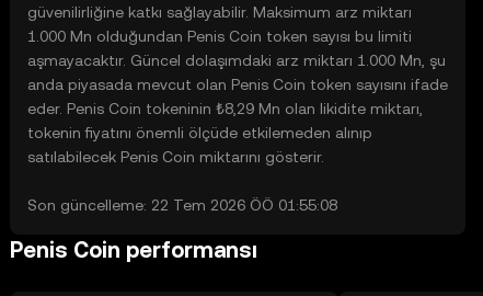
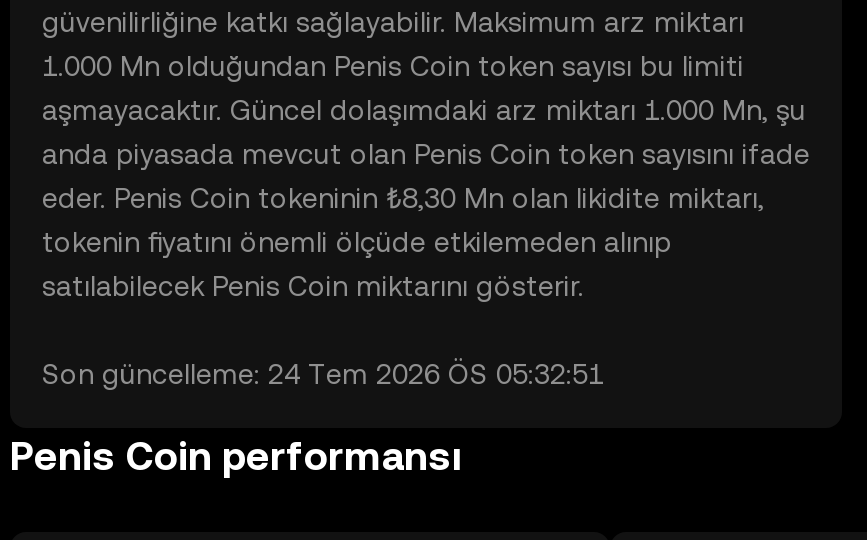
- eder. Penis Coin tokeninin ₺8,29 Mn olan likidite miktarı,
+ eder. Penis Coin tokeninin ₺8,30 Mn olan likidite miktarı,

- Son güncelleme: 22 Tem 2026 ÖÖ 01:55:08
+ Son güncelleme: 24 Tem 2026 ÖS 05:32:51
